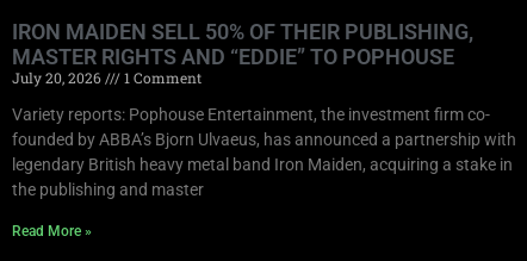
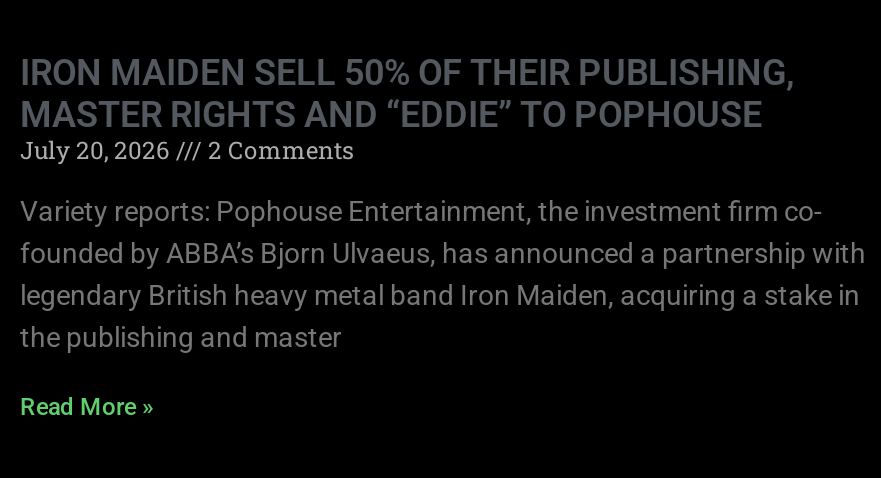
- July 20, 2026 1 Comment
+ July 20, 2026 2 Comments
